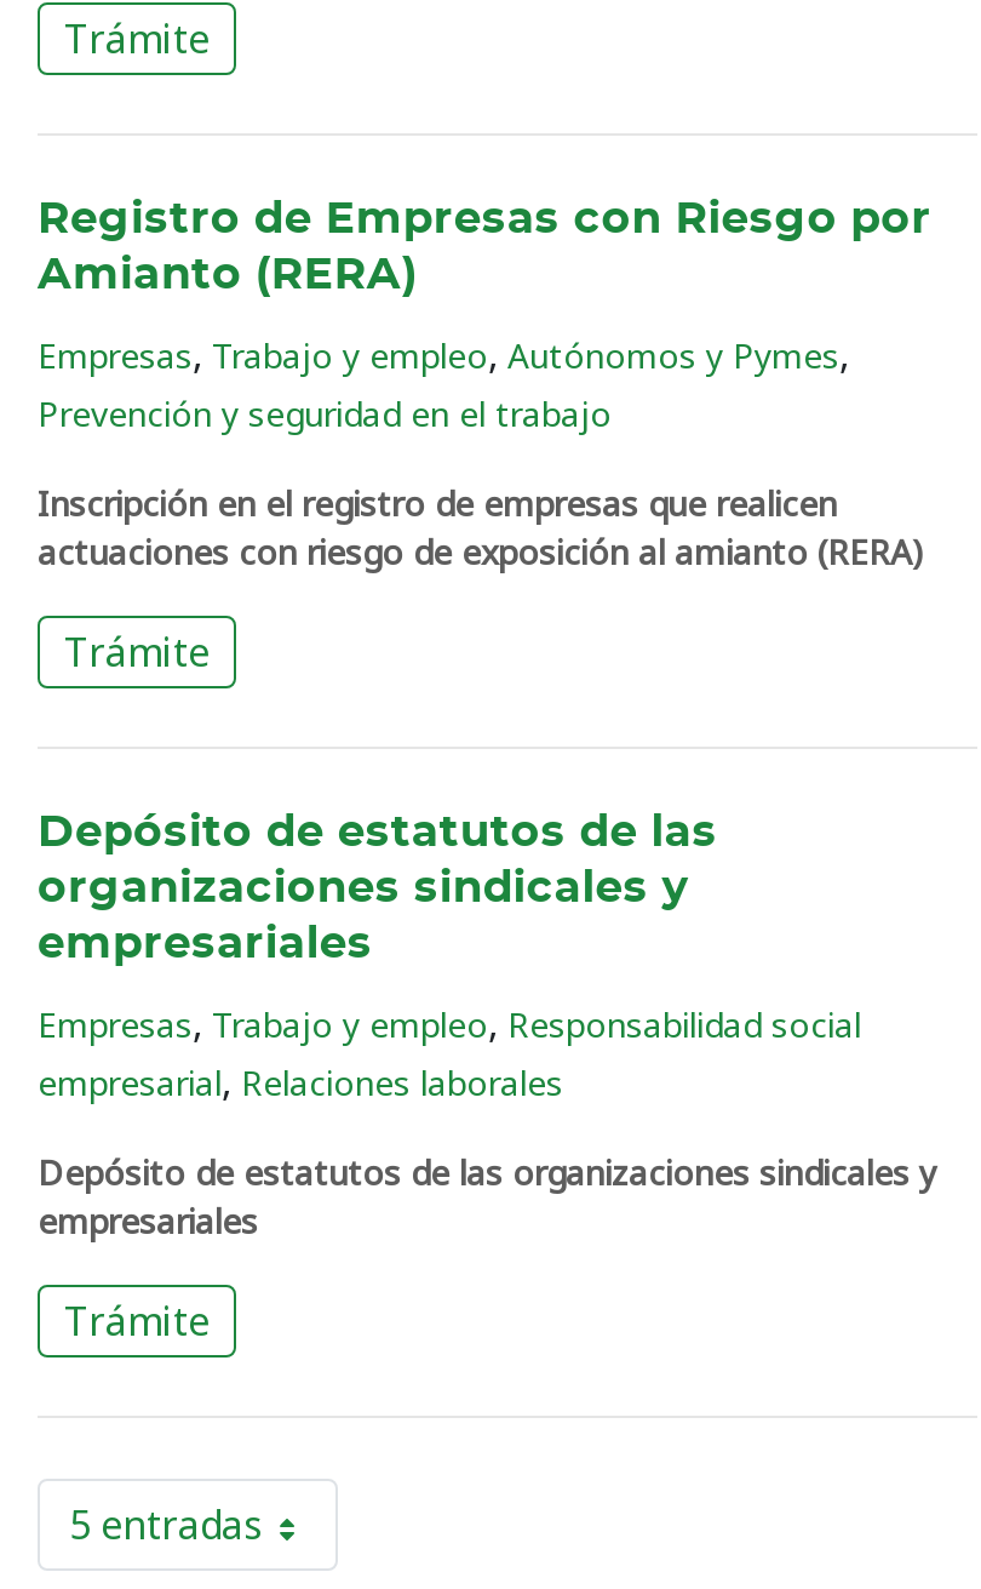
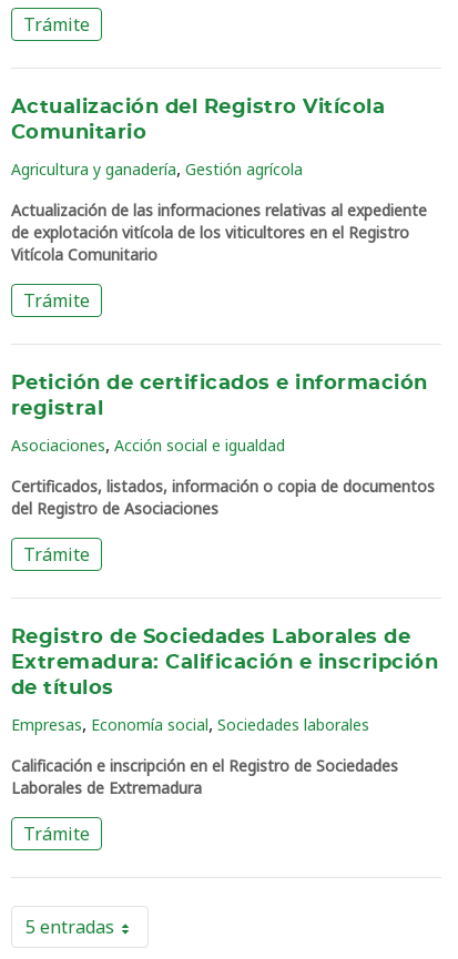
- Registro de Empresas con Riesgo por
- Amianto (RERA)
+ Actualización del Registro Vitícola
+ Comunitario

- Empresas, Trabajo y empleo, Autónomos y Pymes,
- Prevención y seguridad en el trabajo
+ Agricultura y ganadería, Gestión agrícola

- Inscripción en el registro de empresas que realicen
- actuaciones con riesgo de exposición al amianto (RERA)
+ Actualización de las informaciones relativas al expediente
+ de explotación vitícola de los viticultores en el Registro
+ Vitícola Comunitario

- Depósito de estatutos de las
- organizaciones sindicales y
- empresariales
- Empresas, Trabajo y empleo, Responsabilidad social
- empresarial, Relaciones laborales
- Depósito de estatutos de las organizaciones sindicales y
- empresariales
+ Petición de certificados e información
+ registral
+ Asociaciones, Acción social e igualdad
+ Certificados, listados, información o copia de documentos
+ del Registro de Asociaciones
+ Trámite
+ Registro de Sociedades Laborales de
+ Extremadura: Calificación e inscripción
+ de títulos
+ Empresas, Economía social, Sociedades laborales
+ Calificación e inscripción en el Registro de Sociedades
+ Laborales de Extremadura
